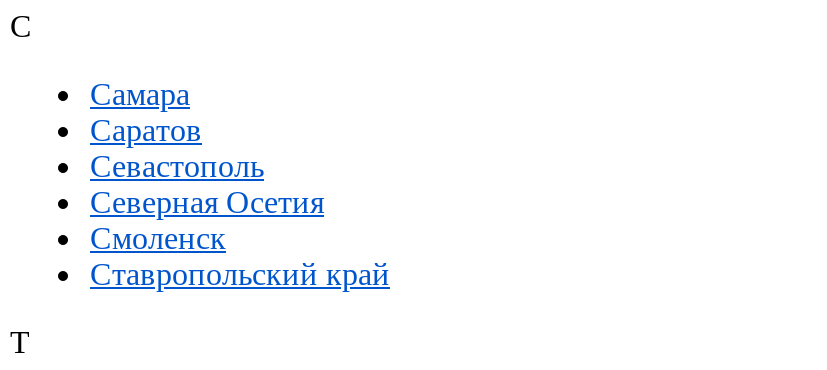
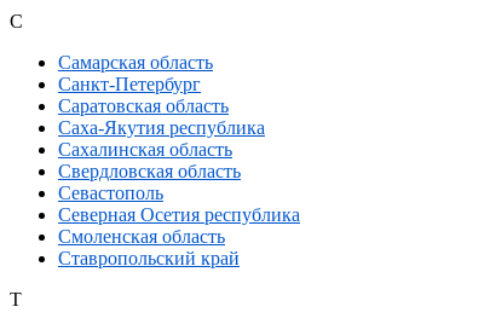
- Самара
- Саратов
+ Самарская область
+ Санкт-Петербург
+ Саратовская область
+ Саха-Якутия республика
+ Сахалинская область
+ Свердловская область

- Северная Осетия
- Смоленск
+ Северная Осетия республика
+ Смоленская область
